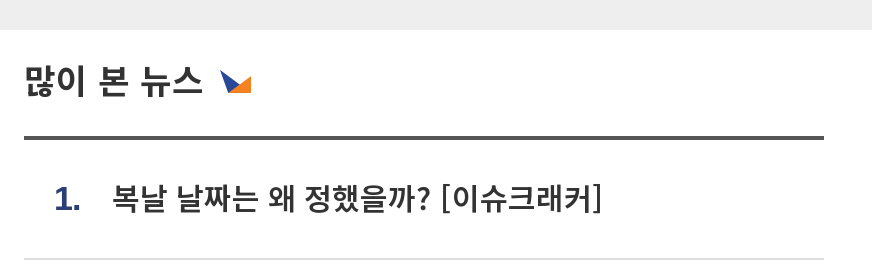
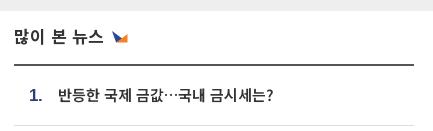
- 복날 날짜는 왜 정했을까? [이슈크래커]
+ 반등한 국제 금값…국내 금시세는?
